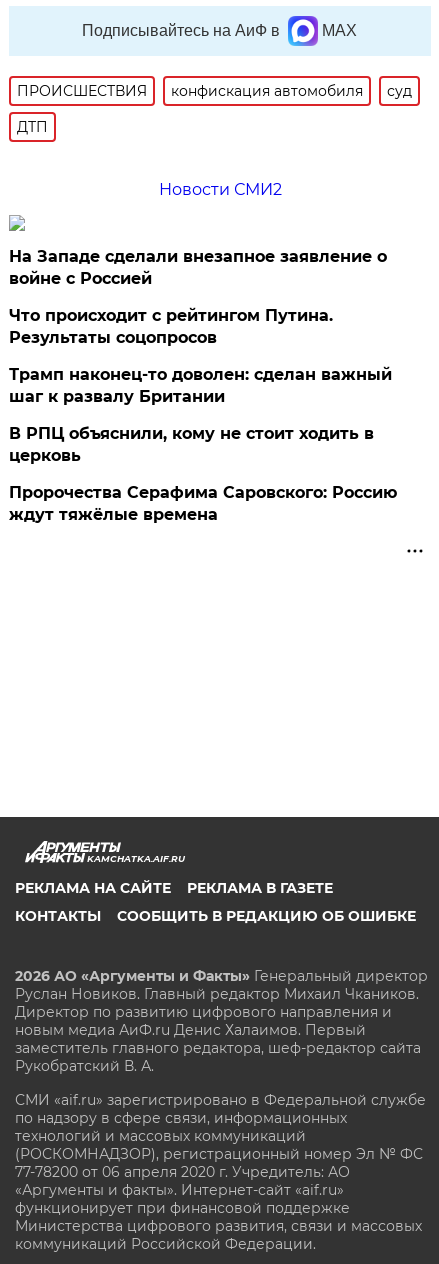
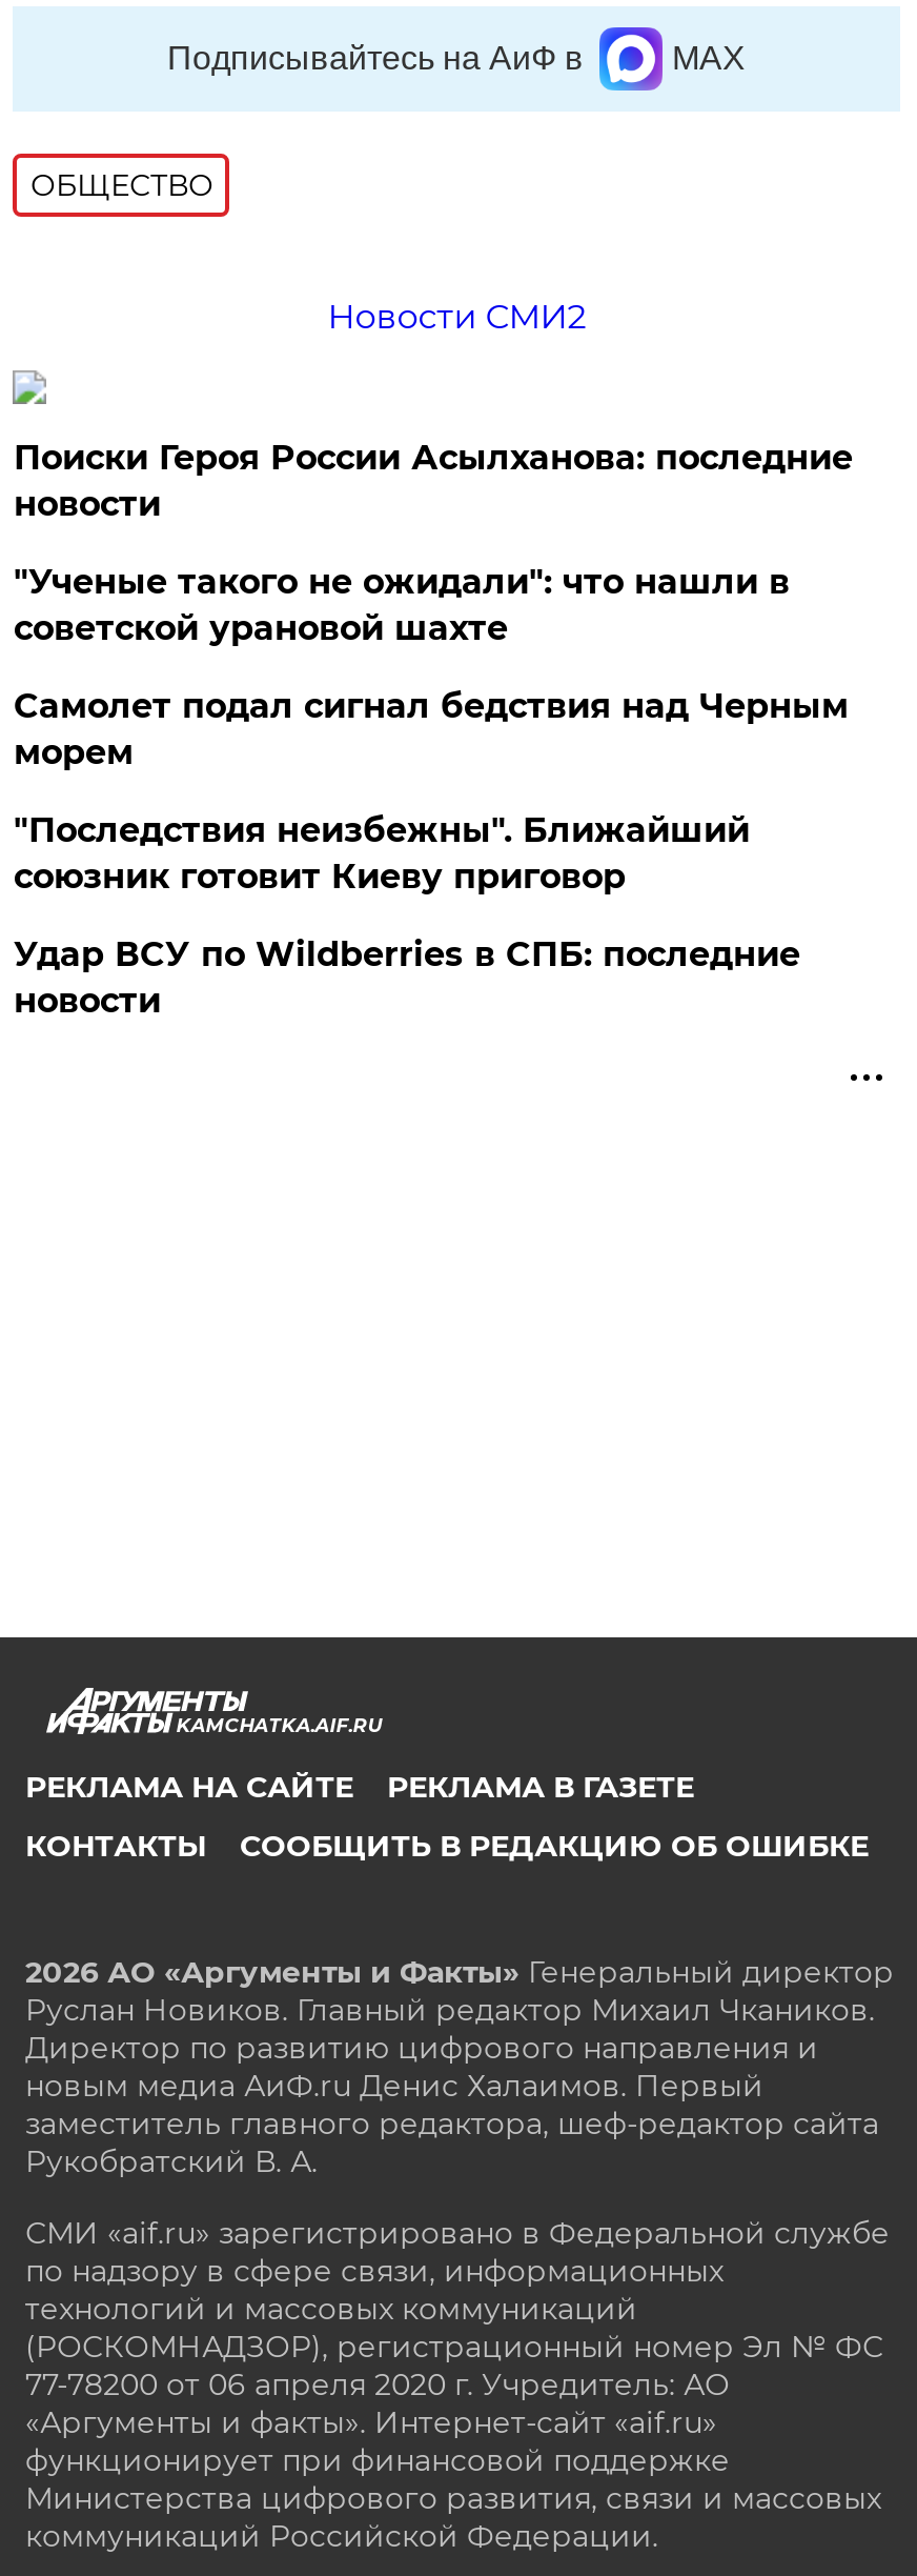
- ПРОИСШЕСТВИЯ
- конфискация автомобиля
- суд
- ДТП
+ ОБЩЕСТВО

- На Западе сделали внезапное заявление о
- войне с Россией
+ Поиски Героя России Асылханова: последние
+ новости

- Что происходит с рейтингом Путина.
- Результаты соцопросов
+ "Ученые такого не ожидали": что нашли в
+ советской урановой шахте

- Трамп наконец-то доволен: сделан важный
- шаг к развалу Британии
+ Самолет подал сигнал бедствия над Черным
+ морем

- В РПЦ объяснили, кому не стоит ходить в
- церковь
+ "Последствия неизбежны". Ближайший
+ союзник готовит Киеву приговор

- Пророчества Серафима Саровского: Россию
- ждут тяжёлые времена
+ Удар ВСУ по Wildberries в СПБ: последние
+ новости
